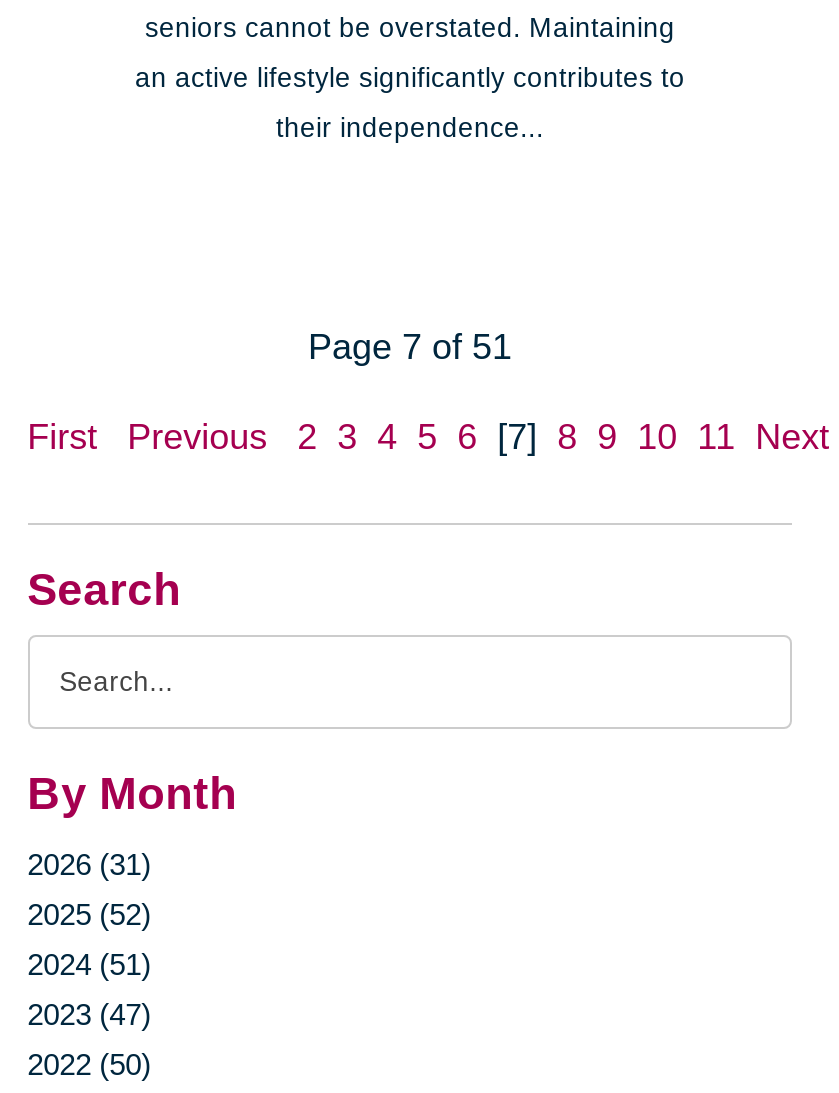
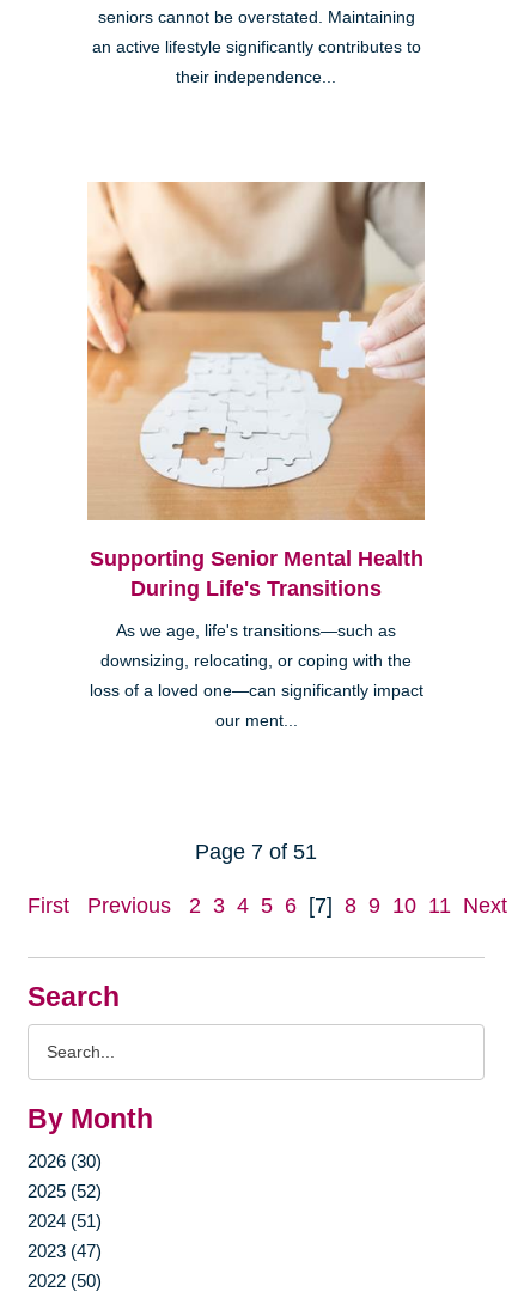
+ [image]
+ Supporting Senior Mental Health
+ During Life's Transitions
+ As we age, life's transitions—such as
+ downsizing, relocating, or coping with the
+ loss of a loved one—can significantly impact
+ our ment...

- 2026 (31)
+ 2026 (30)
